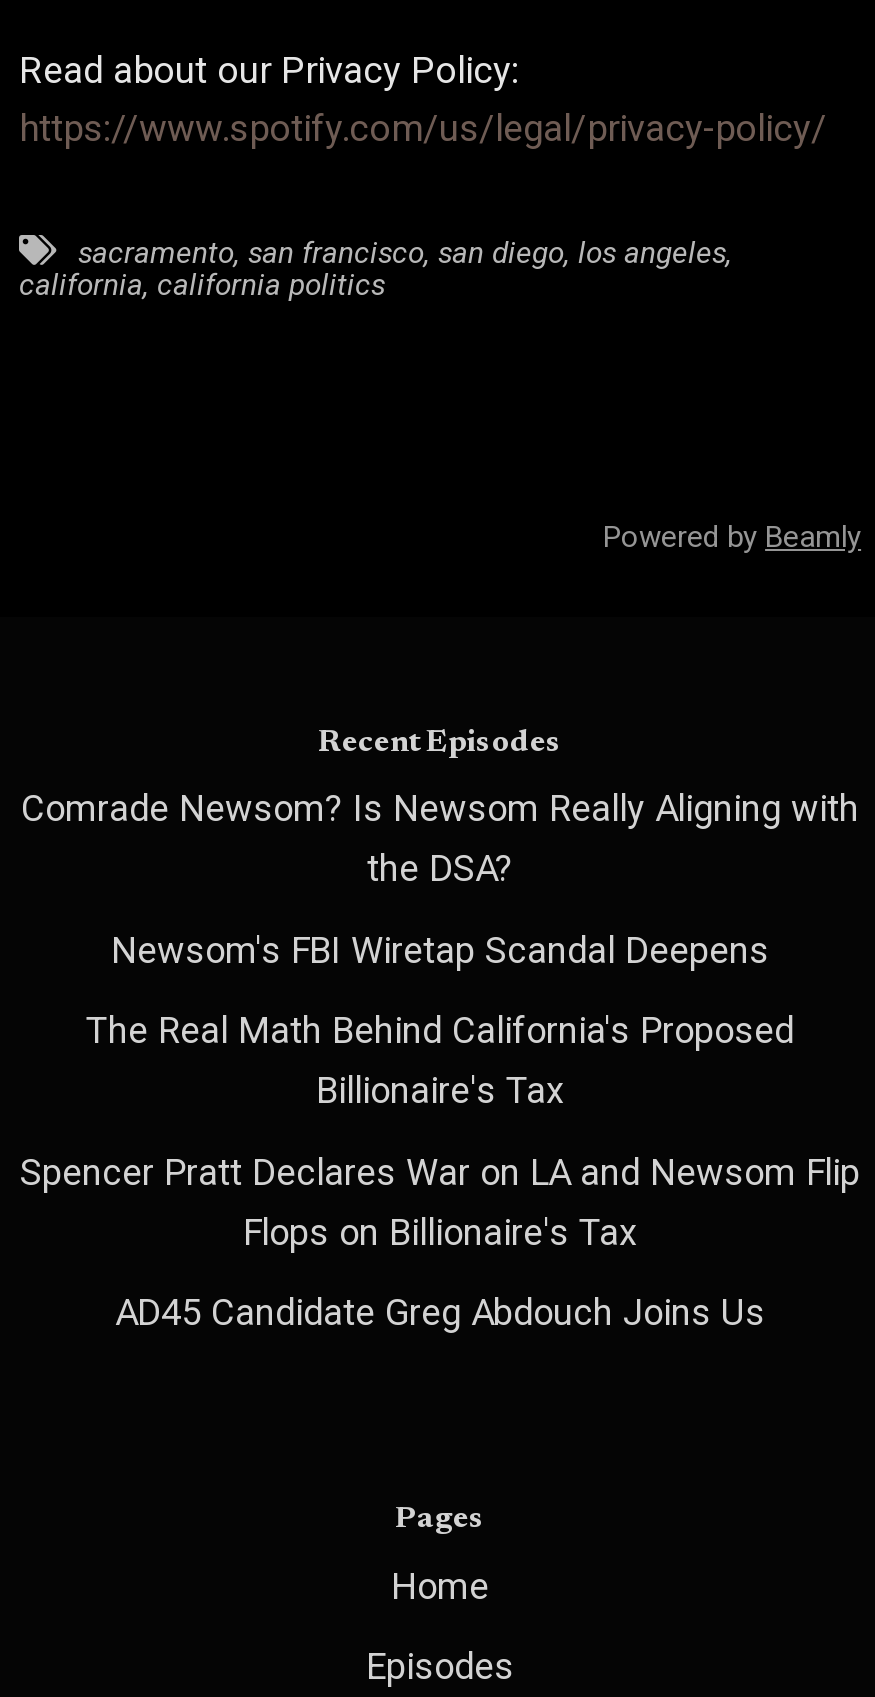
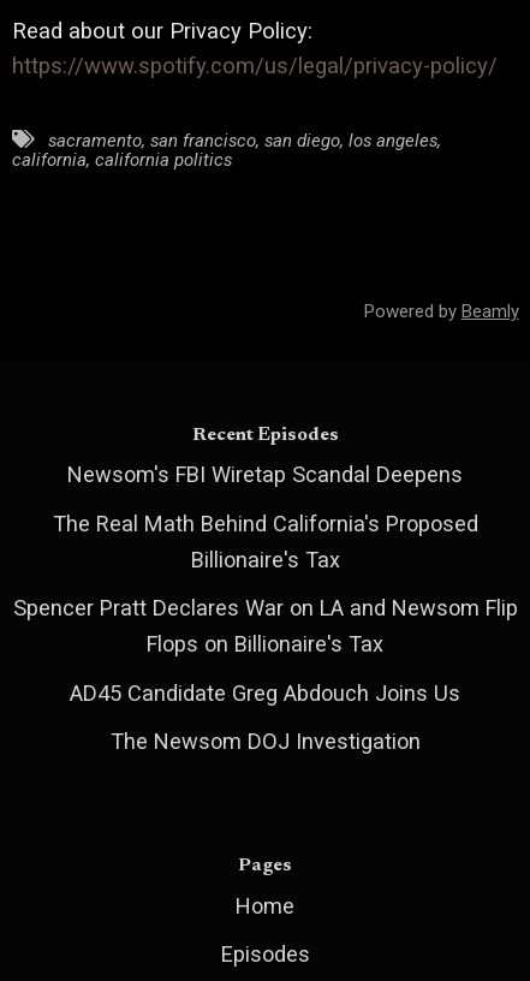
- Comrade Newsom? Is Newsom Really Aligning with
- the DSA?

moved up: Newsom's FBI Wiretap Scandal Deepens | The Real Math Behind California's Proposed | Billionaire's Tax | Spencer Pratt Declares War on LA and Newsom Flip | Flops on Billionaire's Tax | AD45 Candidate Greg Abdouch Joins Us

+ The Newsom DOJ Investigation
